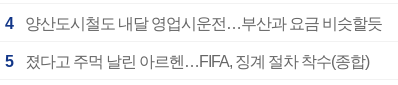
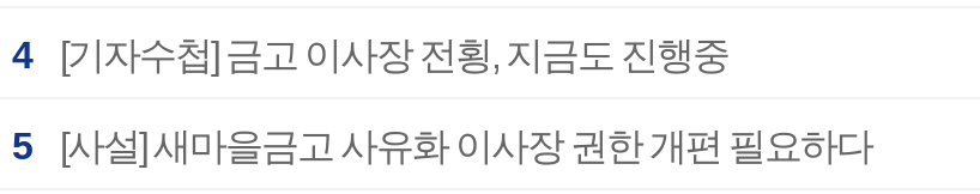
- 양산도시철도 내달 영업시운전…부산과 요금 비슷할듯
+ [기자수첩] 금고 이사장 전횡, 지금도 진행중

- 졌다고 주먹 날린 아르헨…FIFA, 징계 절차 착수(종합)
+ [사설] 새마을금고 사유화 이사장 권한 개편 필요하다
